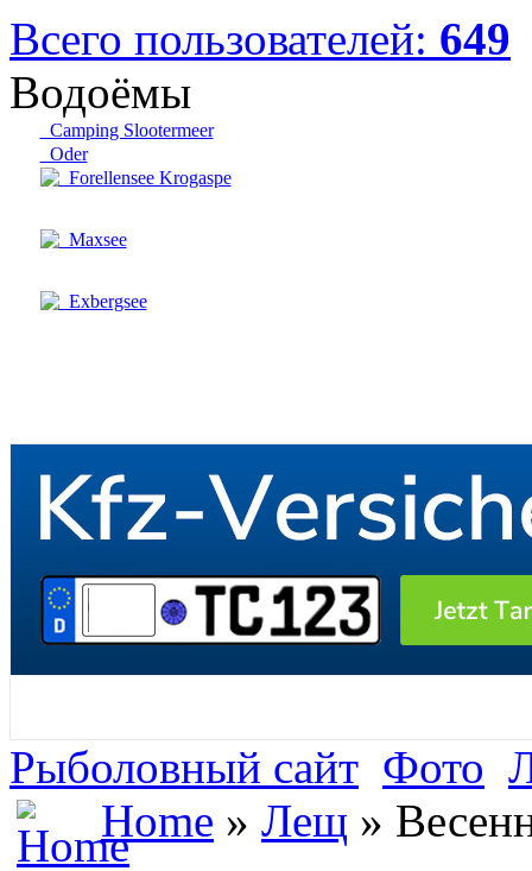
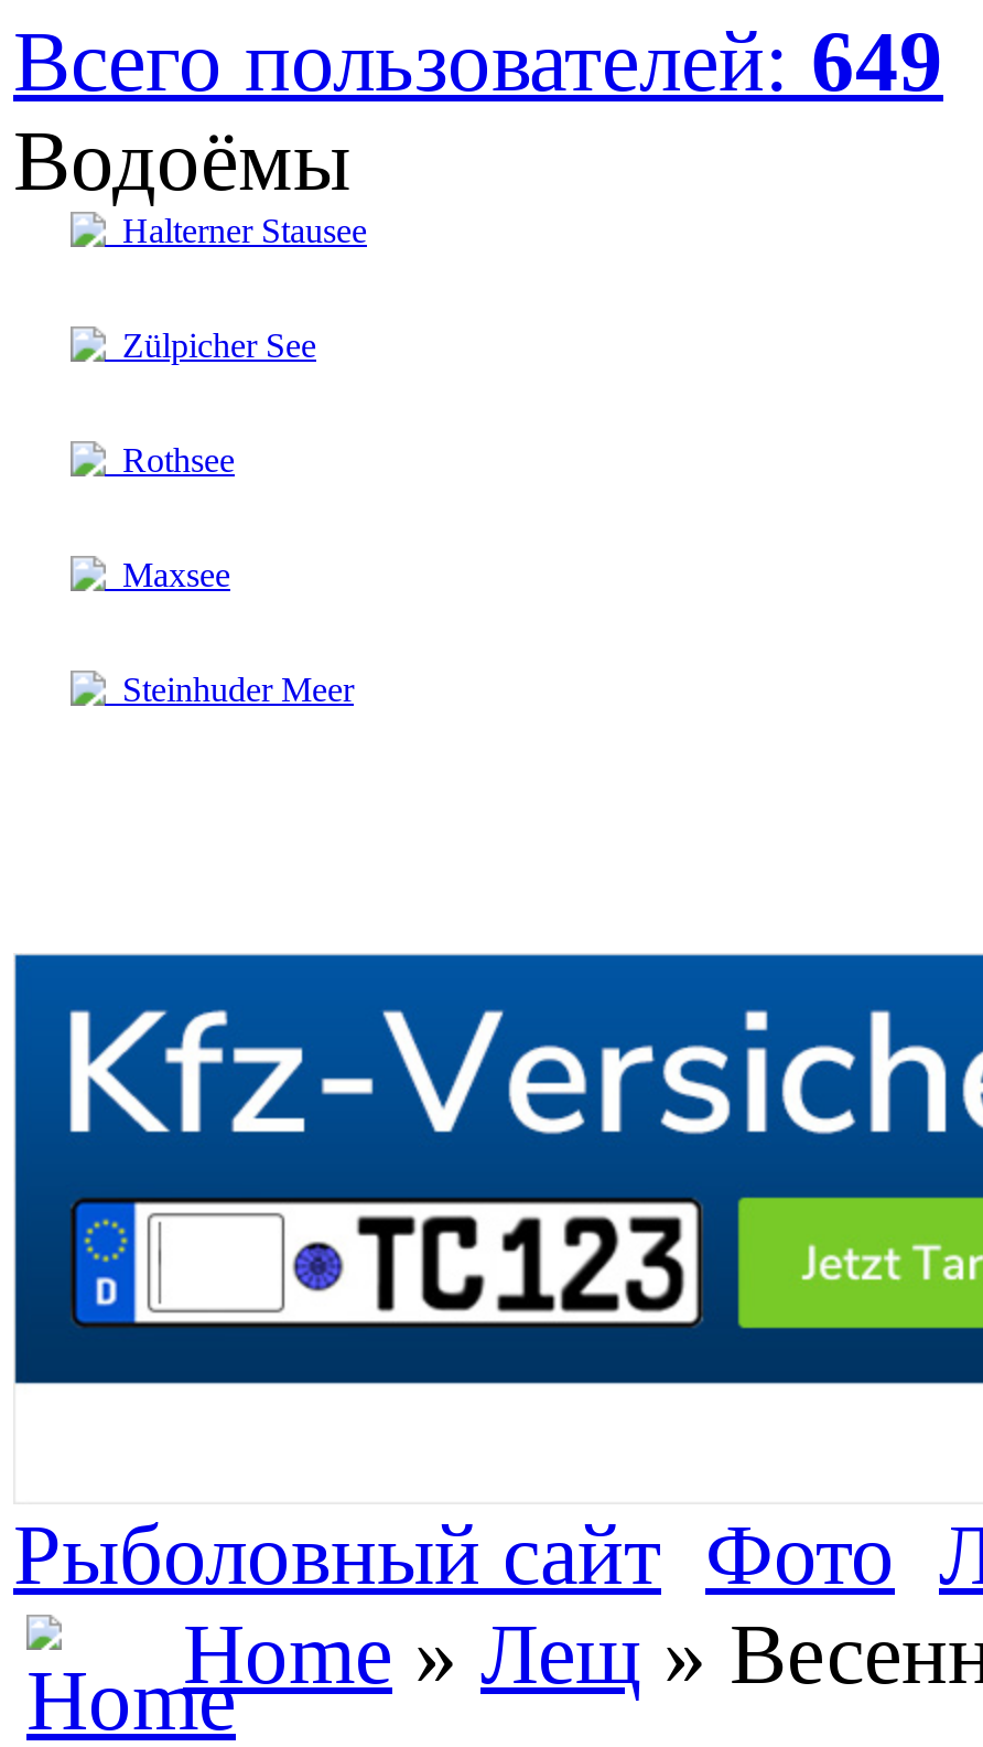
- Camping Slootermeer
- Oder
- Forellensee Krogaspe
+ Halterner Stausee
+ Zülpicher See
+ Rothsee

- Exbergsee
+ Steinhuder Meer
